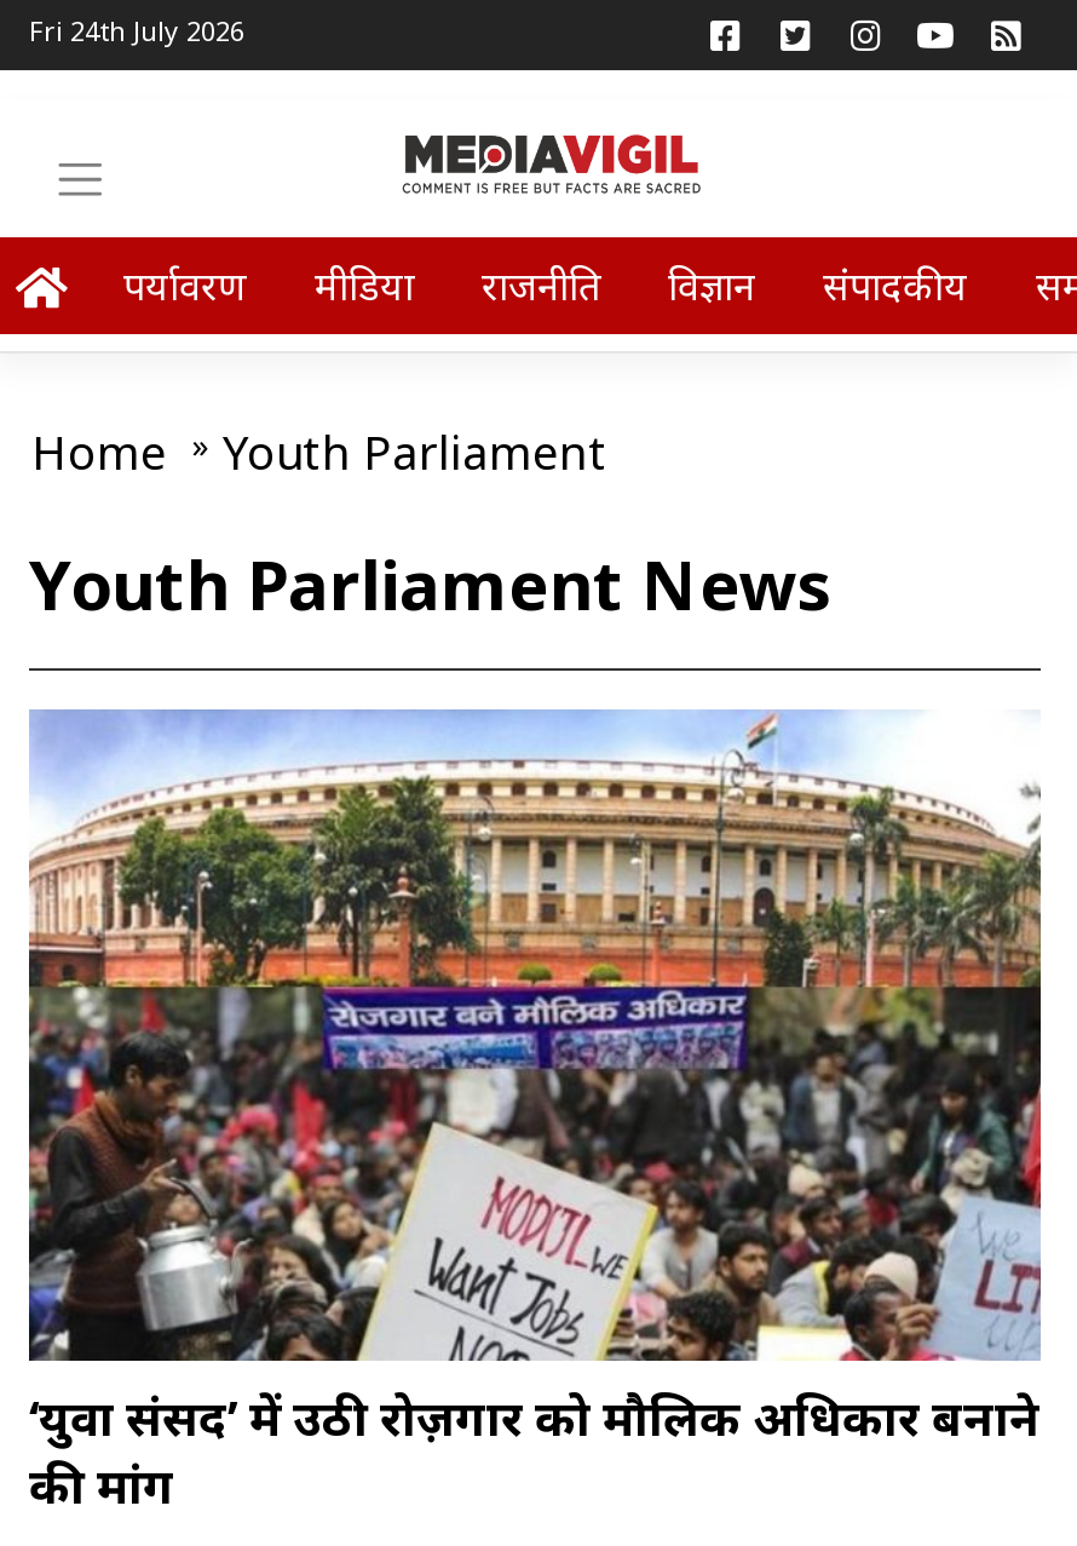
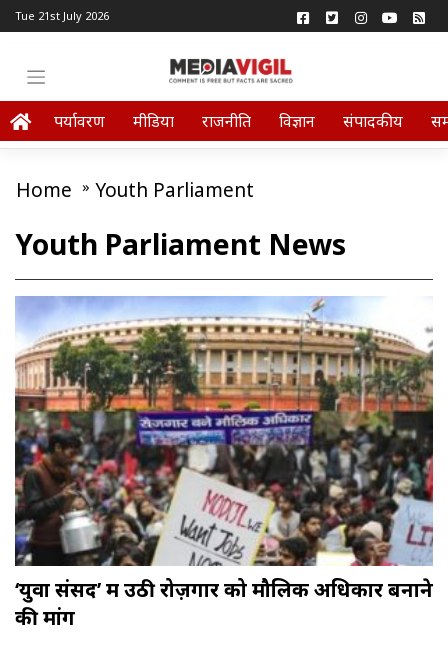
- Fri 24th July 2026
+ Tue 21st July 2026
